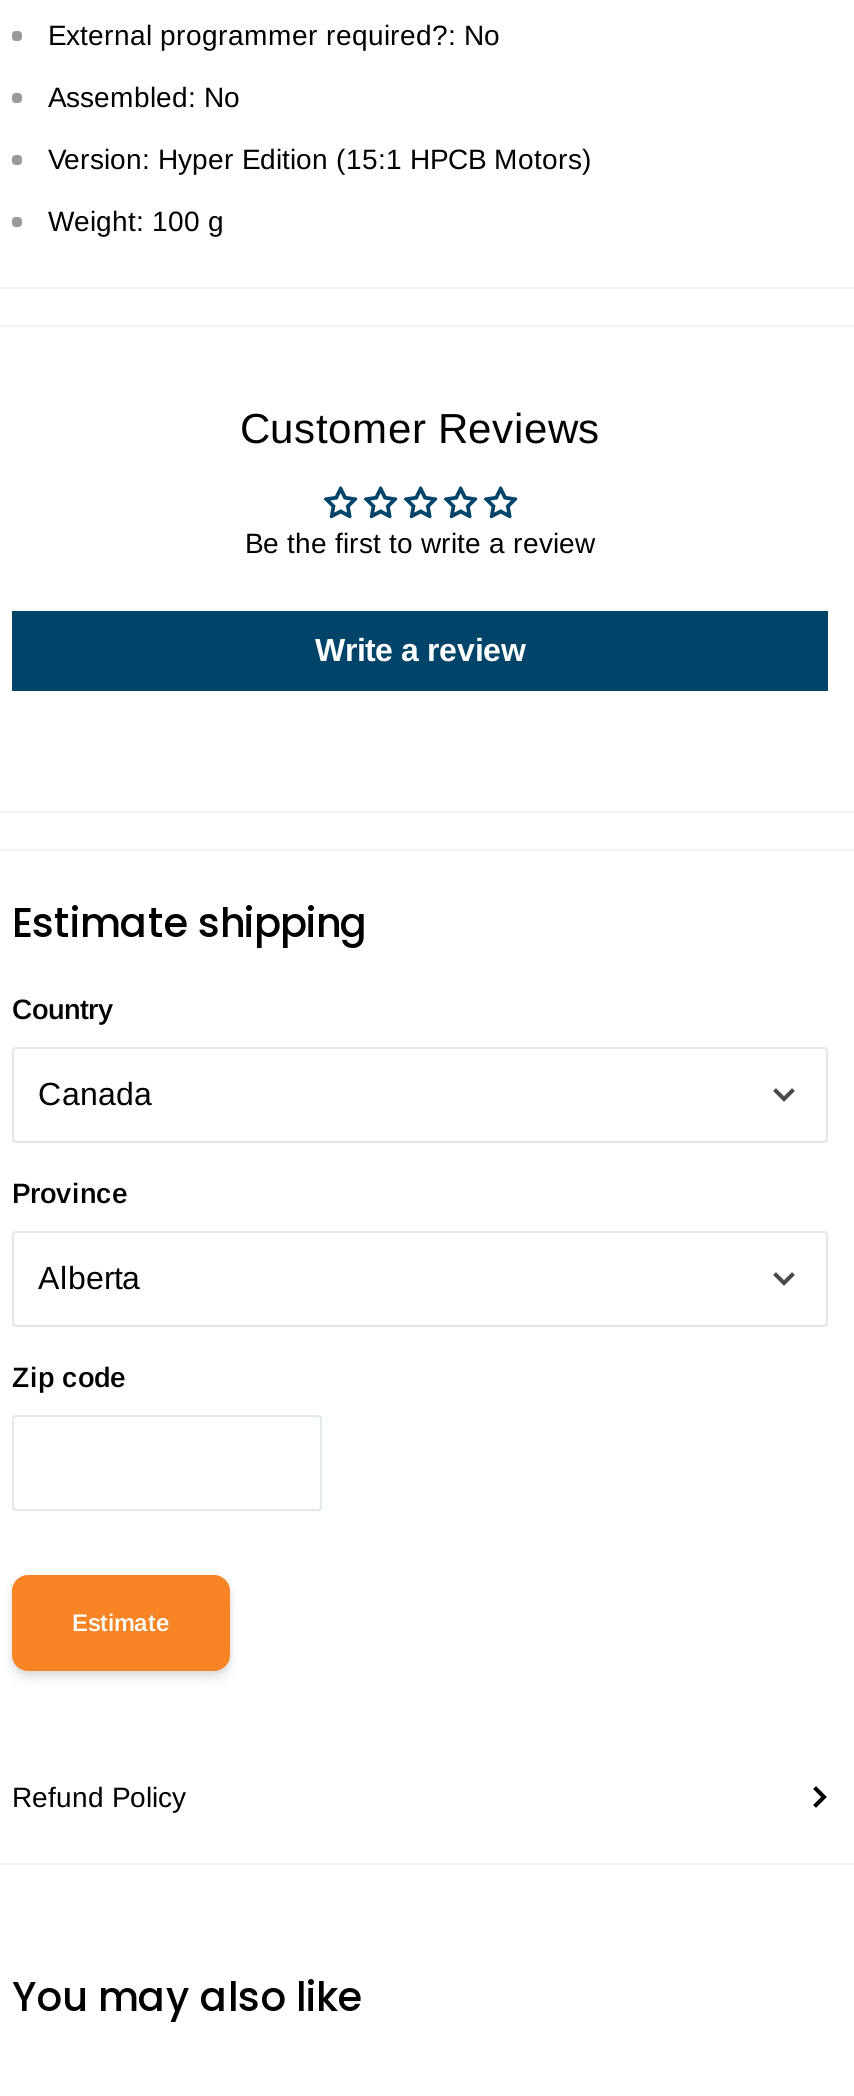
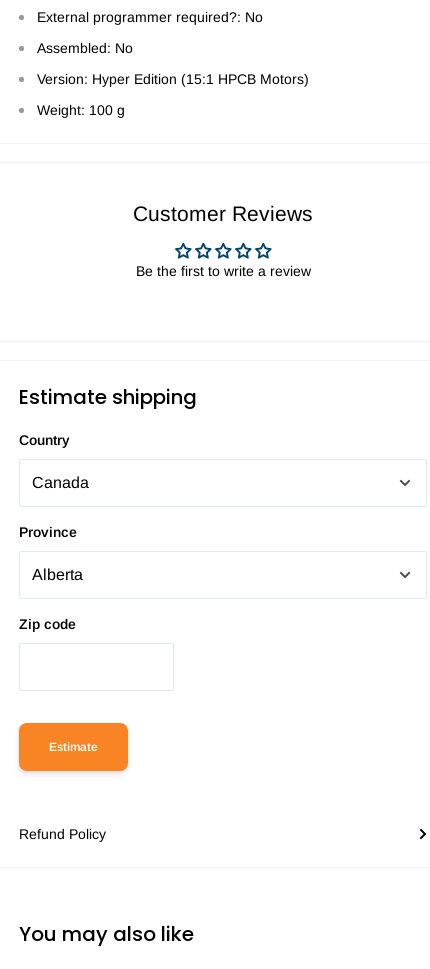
- Write a review
